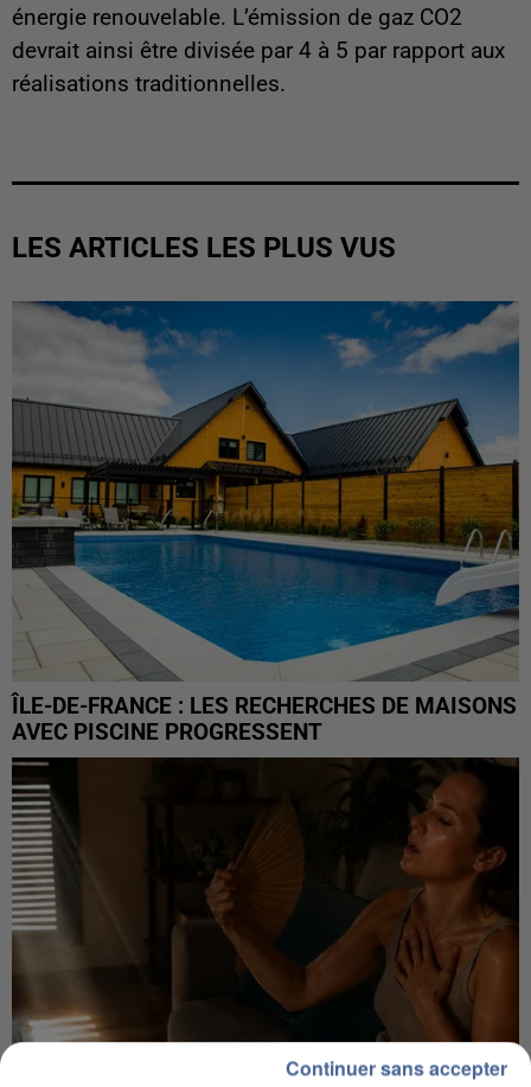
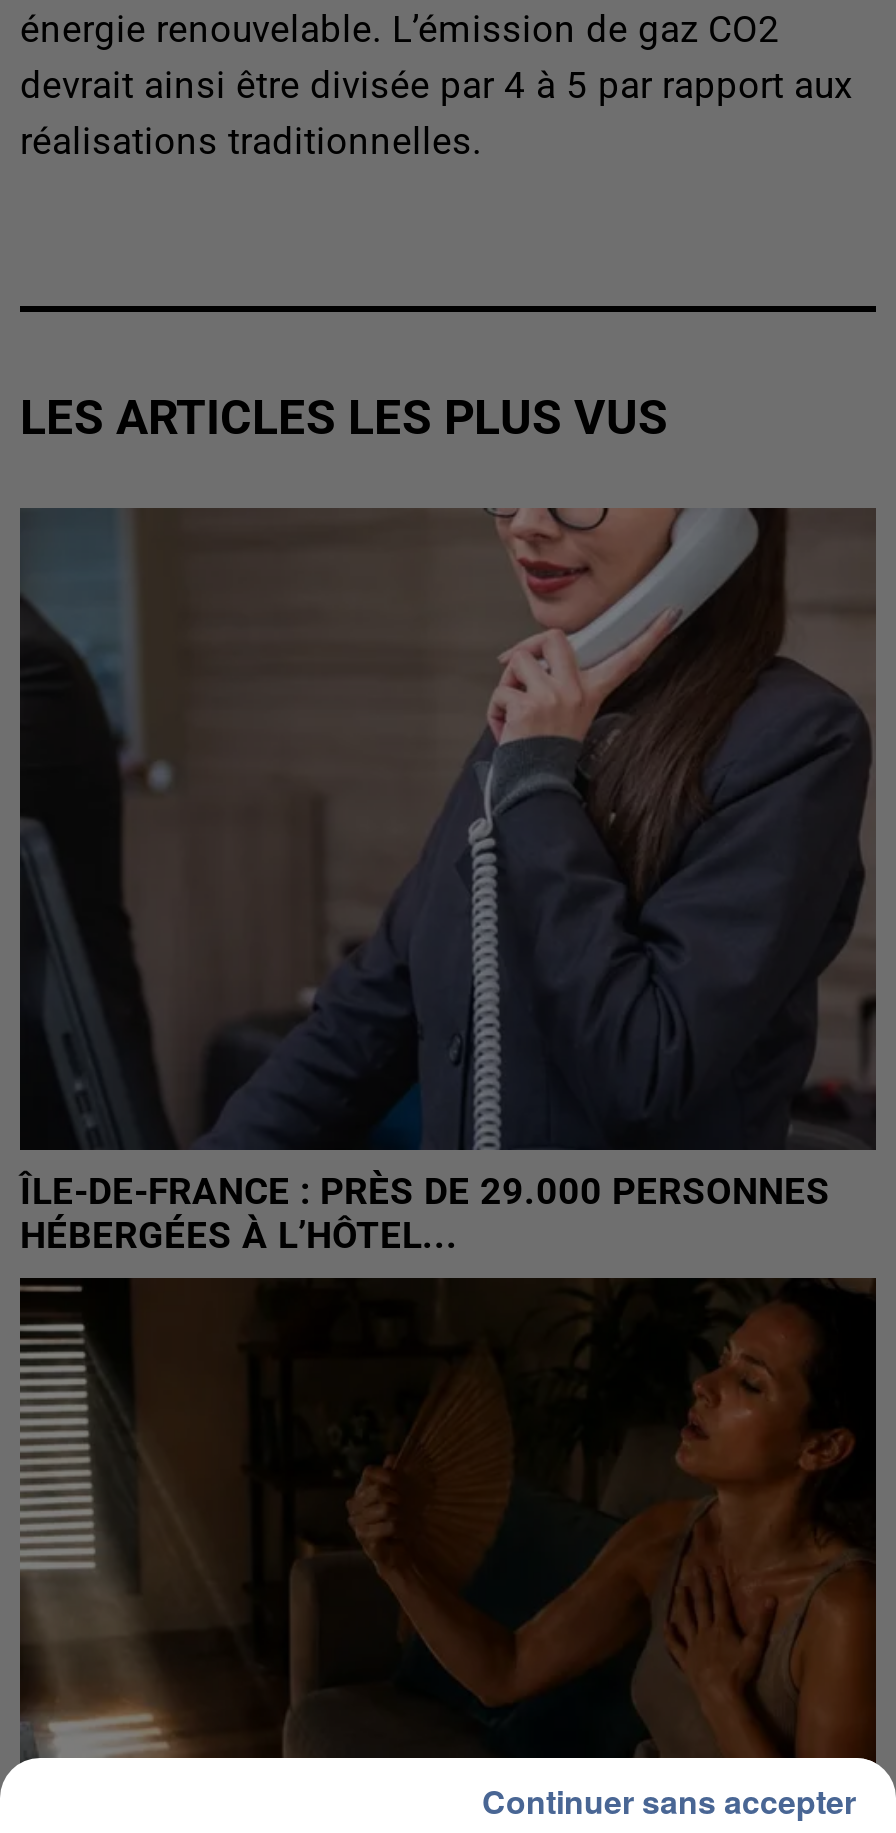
- [image]
- ÎLE-DE-FRANCE : LES RECHERCHES DE MAISONS
- AVEC PISCINE PROGRESSENT
+ [image]
+ ÎLE-DE-FRANCE : PRÈS DE 29.000 PERSONNES
+ HÉBERGÉES À L’HÔTEL...
